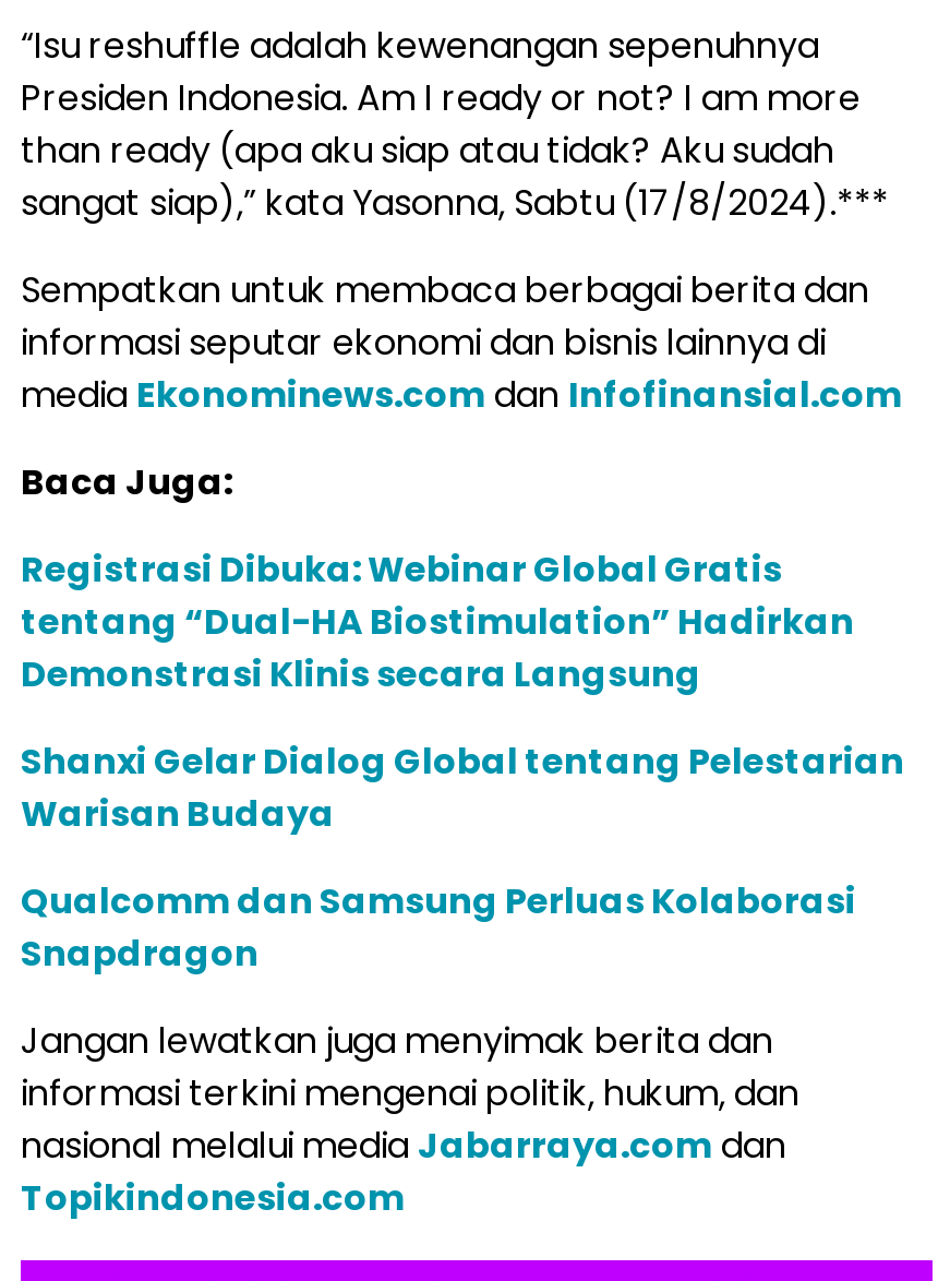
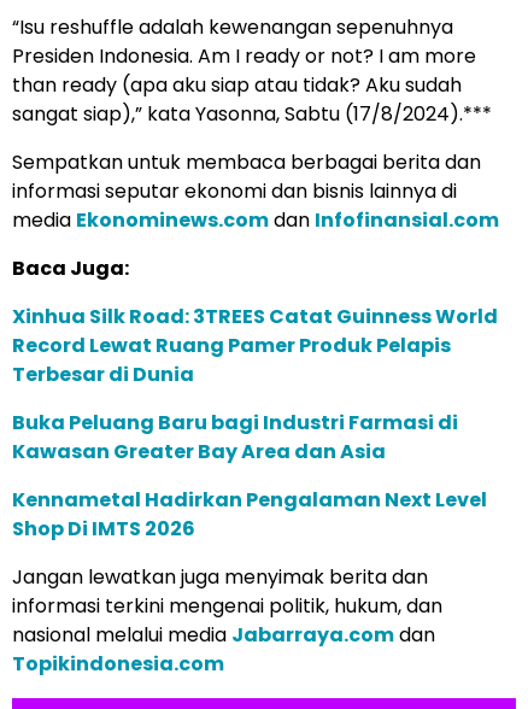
- Registrasi Dibuka: Webinar Global Gratis
- tentang “Dual-HA Biostimulation” Hadirkan
- Demonstrasi Klinis secara Langsung
+ Xinhua Silk Road: 3TREES Catat Guinness World
+ Record Lewat Ruang Pamer Produk Pelapis
+ Terbesar di Dunia

- Shanxi Gelar Dialog Global tentang Pelestarian
- Warisan Budaya
+ Buka Peluang Baru bagi Industri Farmasi di
+ Kawasan Greater Bay Area dan Asia

- Qualcomm dan Samsung Perluas Kolaborasi
- Snapdragon
+ Kennametal Hadirkan Pengalaman Next Level
+ Shop Di IMTS 2026
